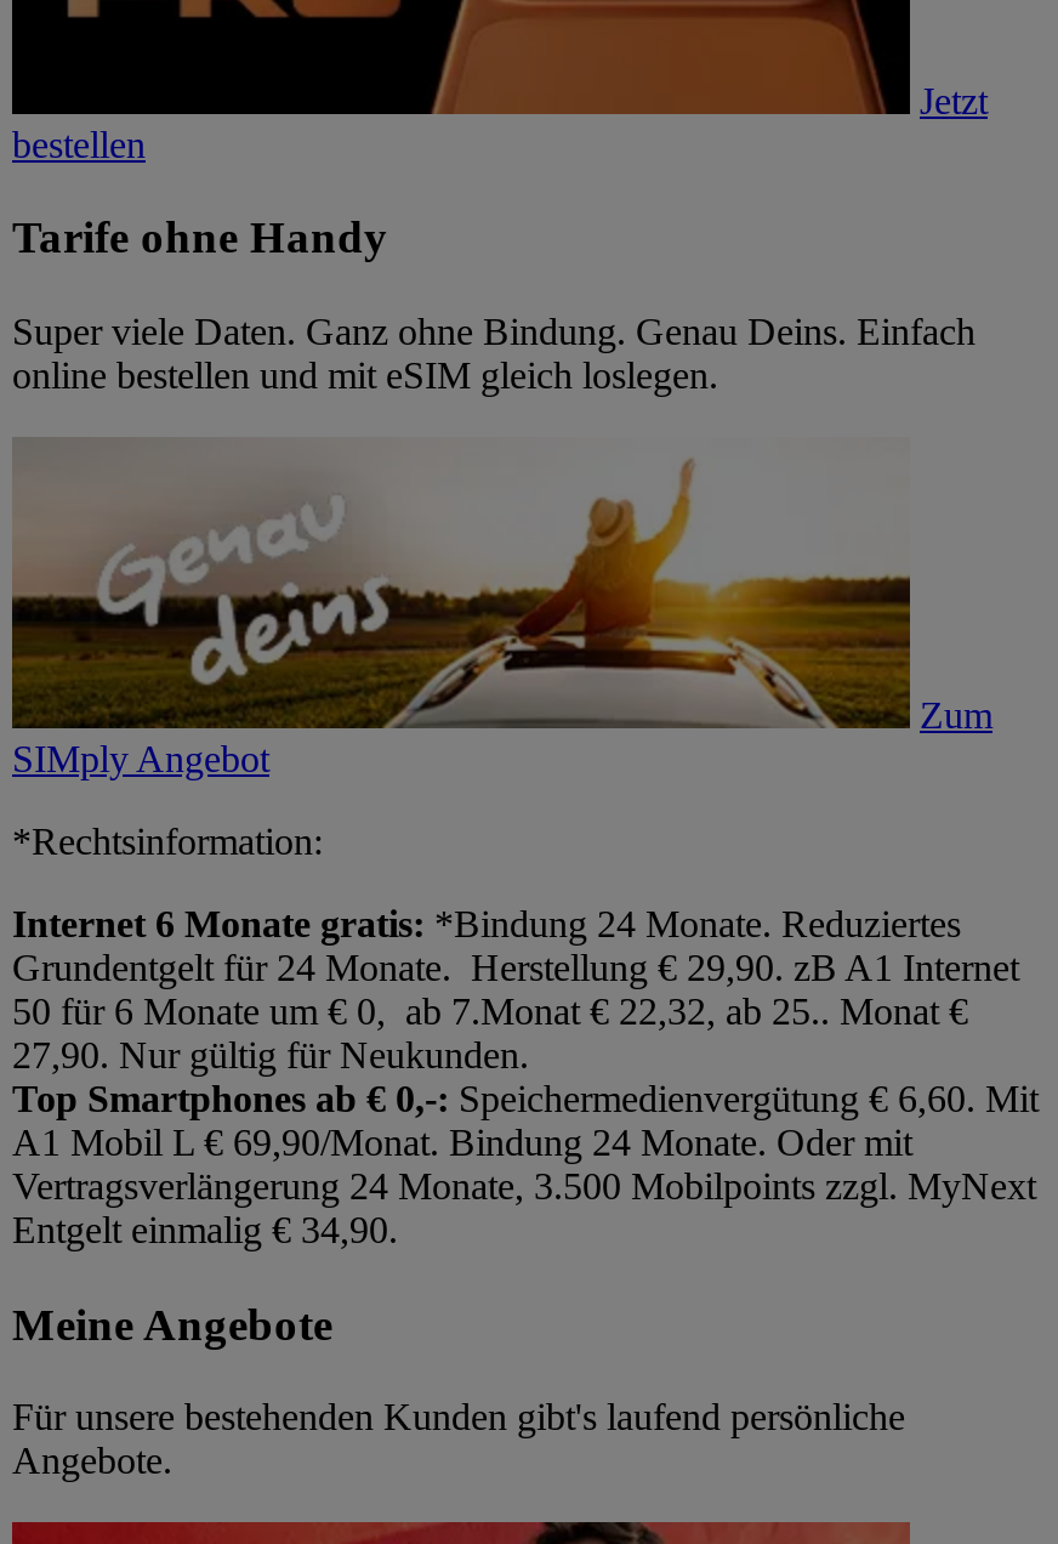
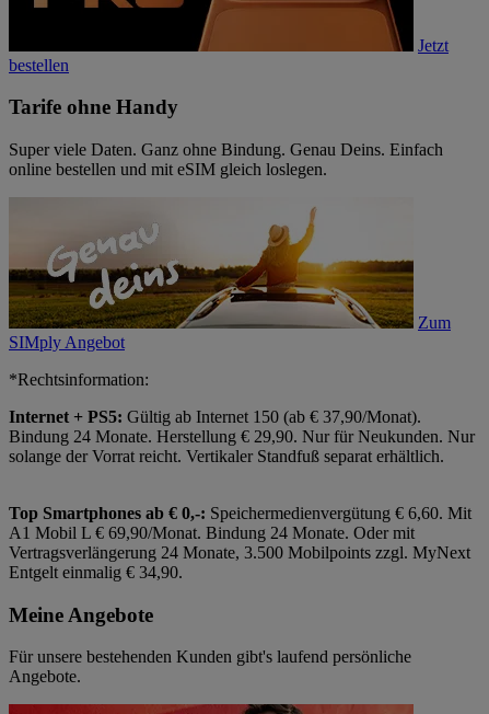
- Internet 6 Monate gratis: *Bindung 24 Monate. Reduziertes
- Grundentgelt für 24 Monate. Herstellung € 29,90. zB A1 Internet
- 50 für 6 Monate um € 0, ab 7.Monat € 22,32, ab 25.. Monat €
- 27,90. Nur gültig für Neukunden.
+ Internet + PS5: Gültig ab Internet 150 (ab € 37,90/Monat).
+ Bindung 24 Monate. Herstellung € 29,90. Nur für Neukunden. Nur
+ solange der Vorrat reicht. Vertikaler Standfuß separat erhältlich.
